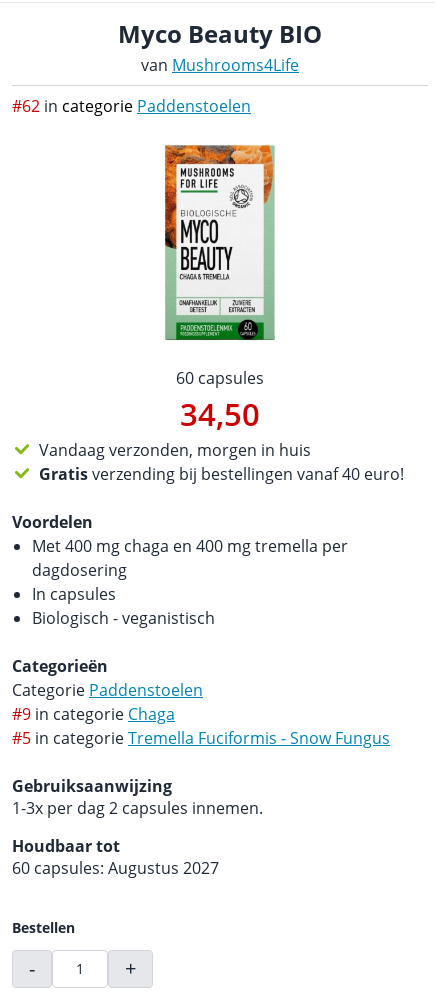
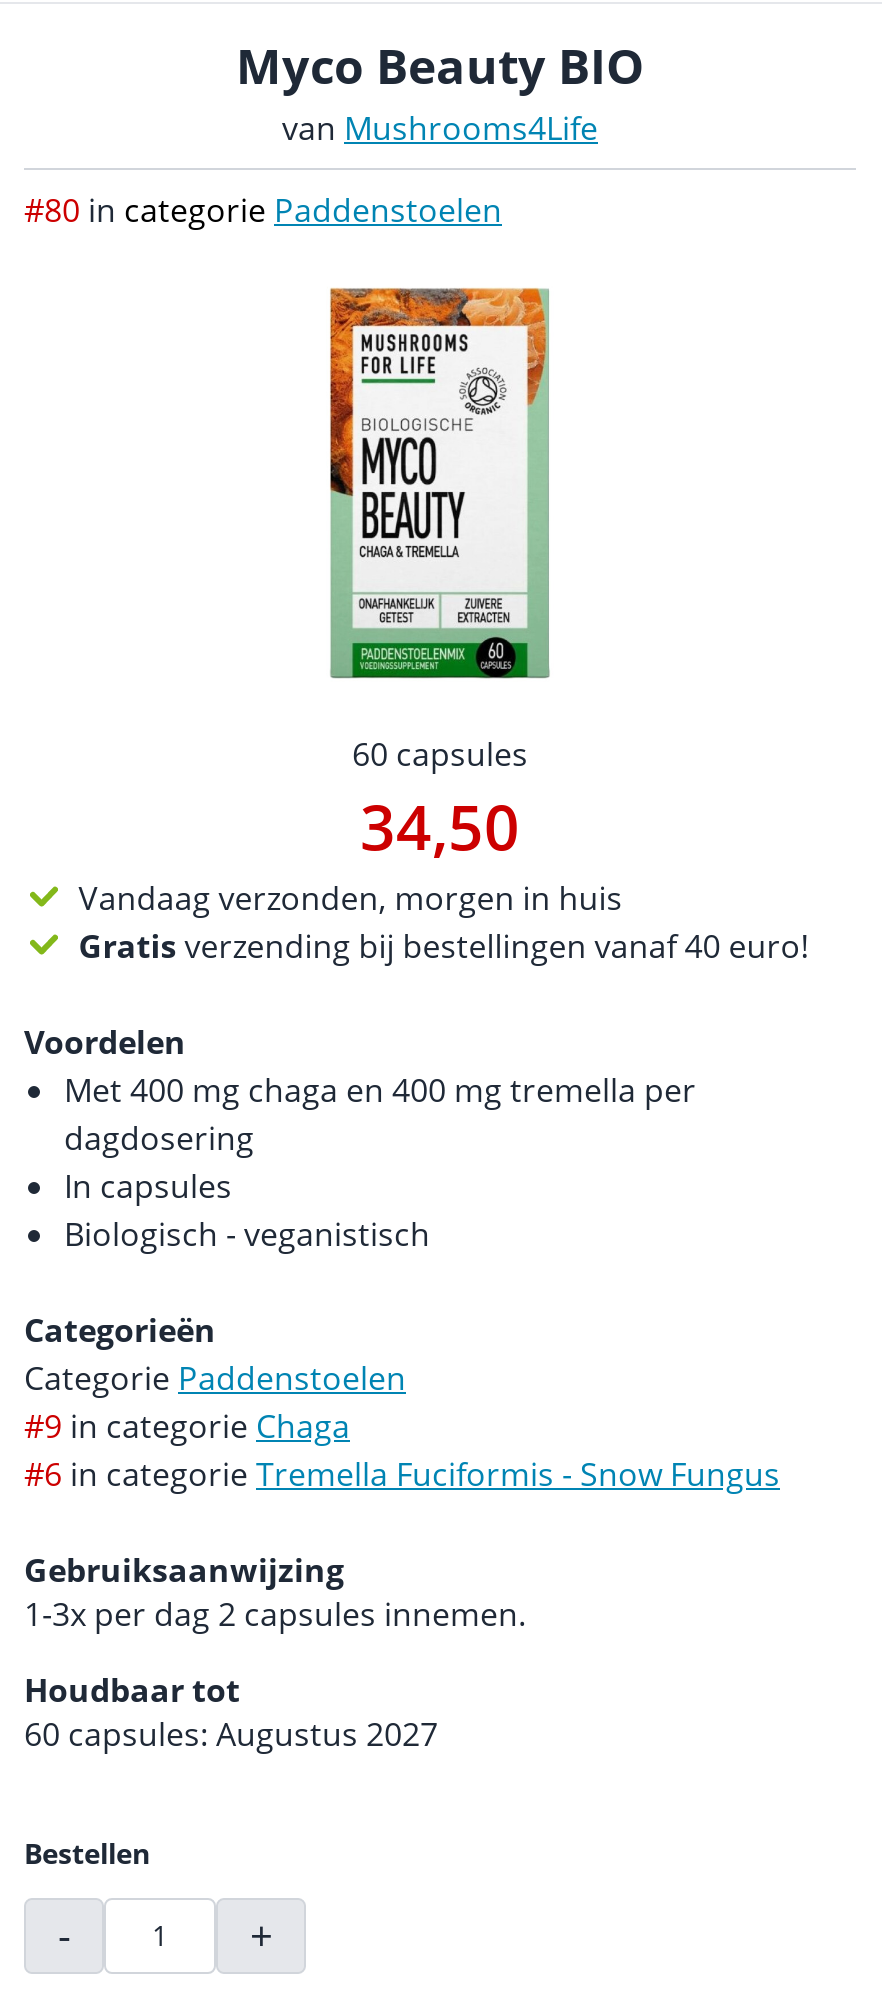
- #62 in categorie Paddenstoelen
+ #80 in categorie Paddenstoelen

- #5 in categorie Tremella Fuciformis - Snow Fungus
+ #6 in categorie Tremella Fuciformis - Snow Fungus
